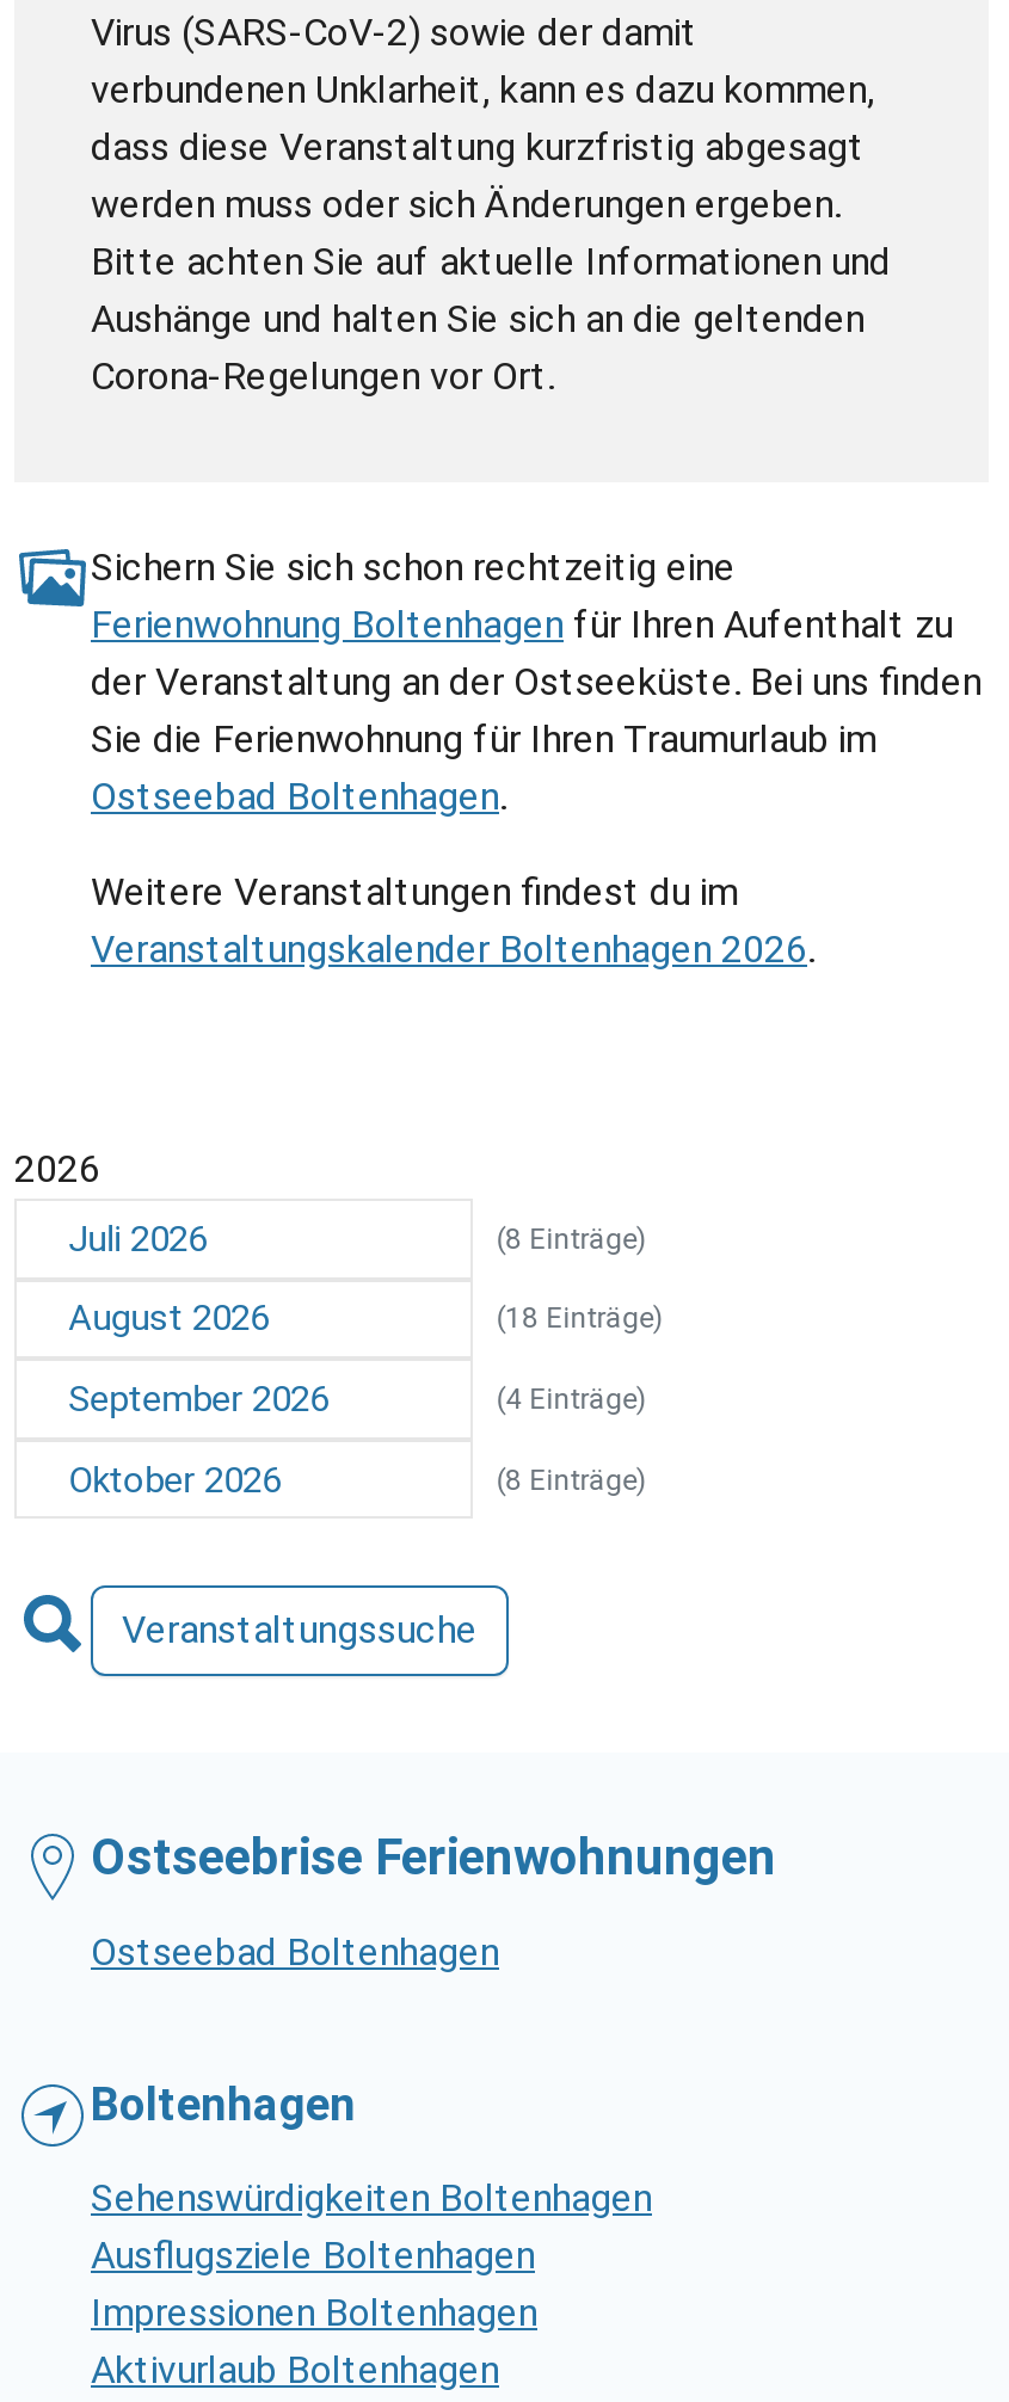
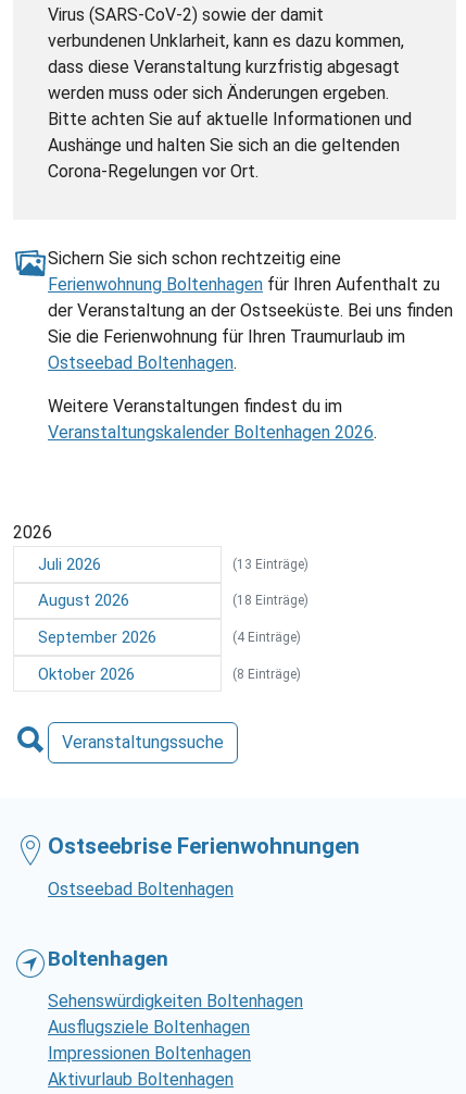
- (8 Einträge)
+ (13 Einträge)
